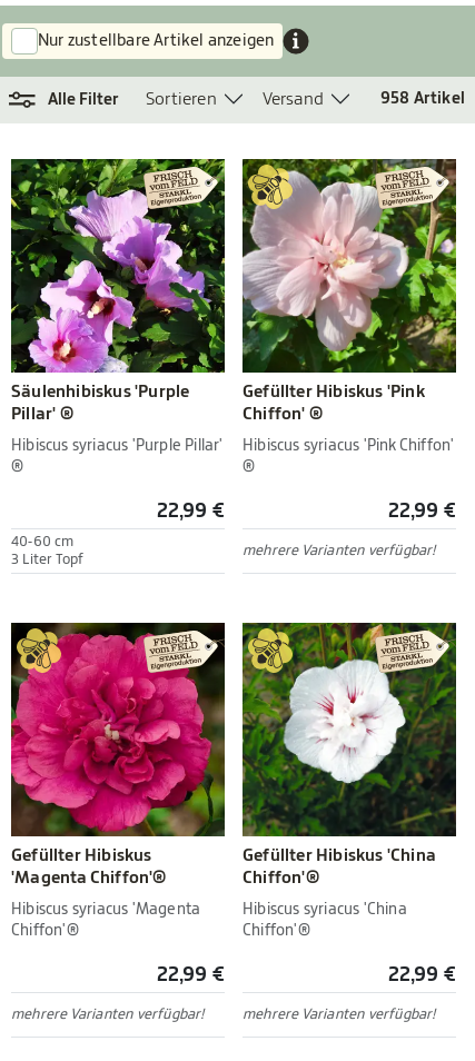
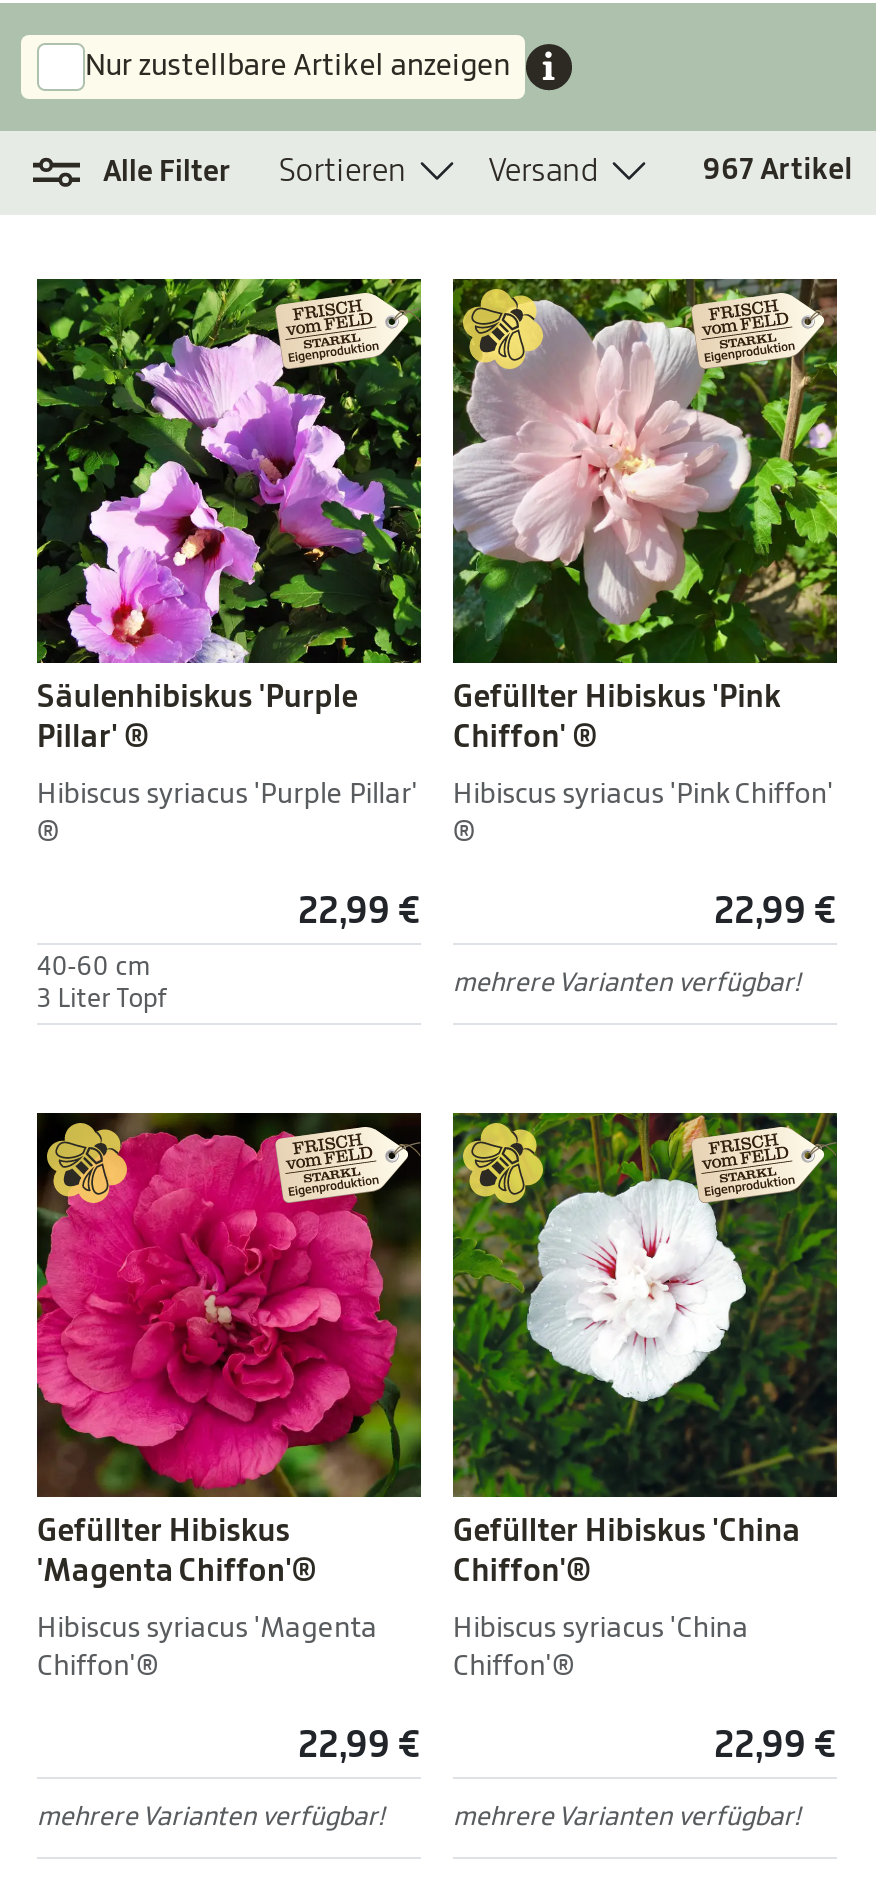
- 958 Artikel
+ 967 Artikel
